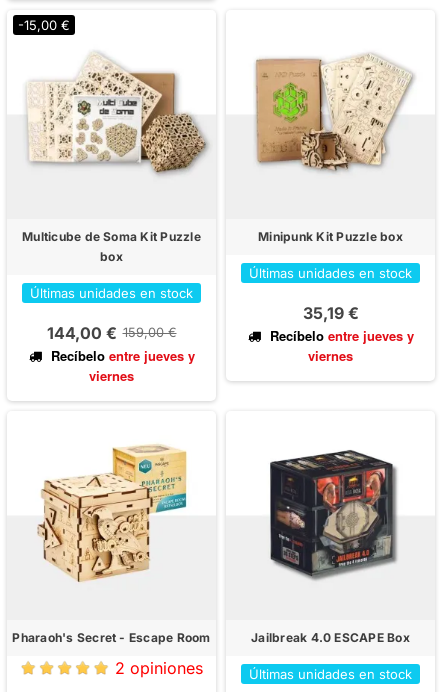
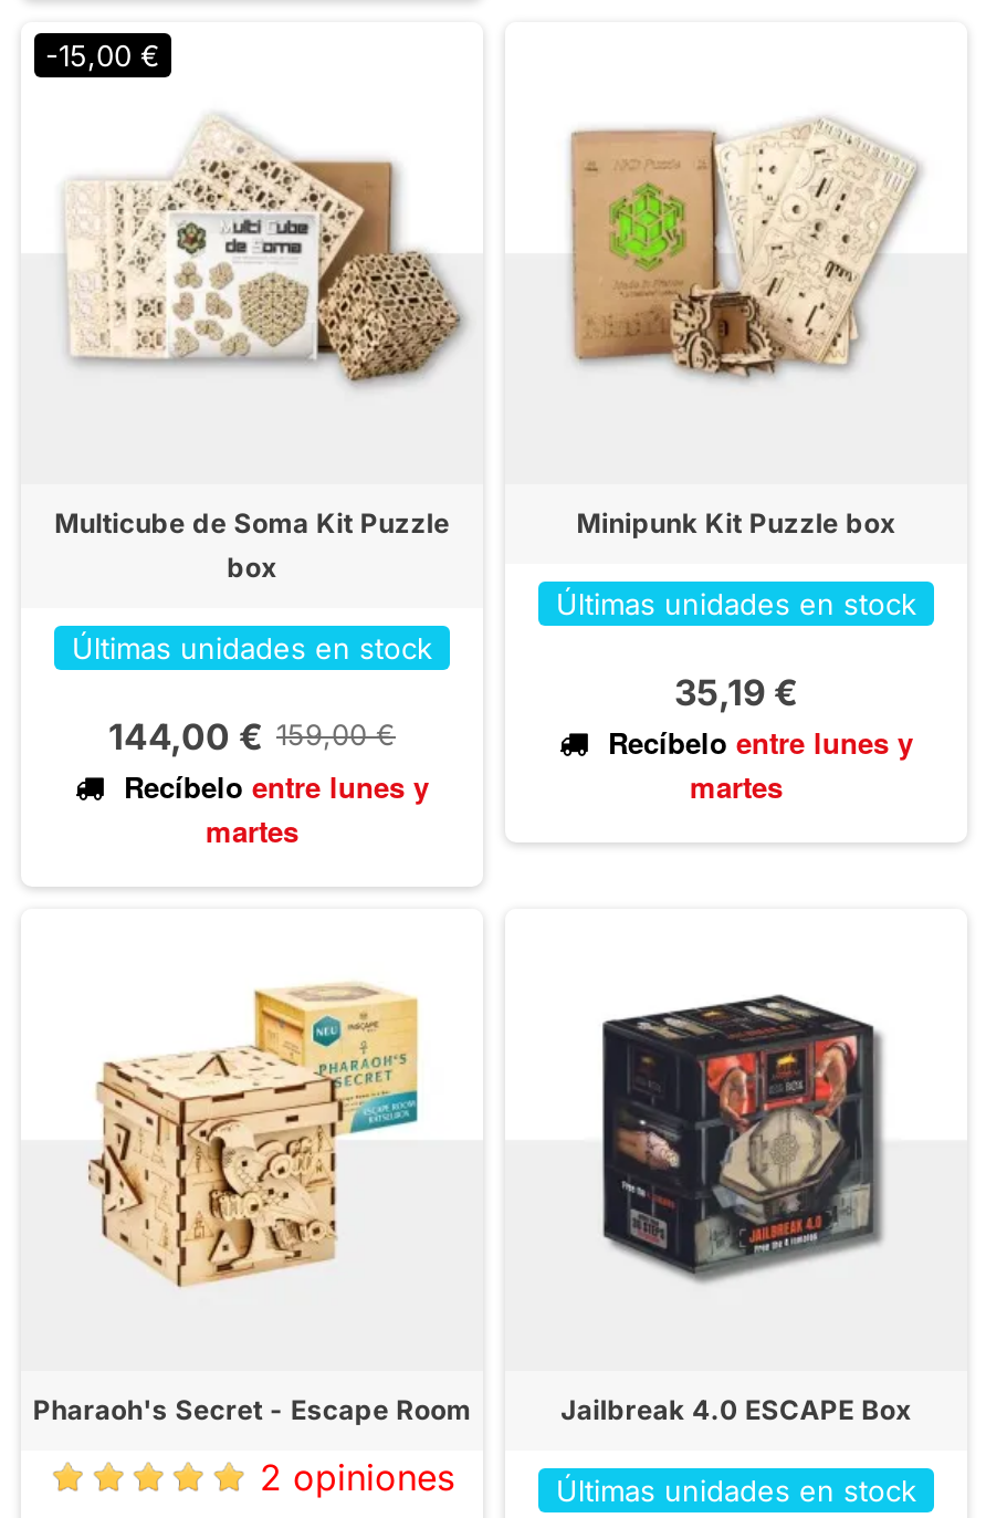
- Recíbelo entre jueves y
- viernes
+ Recíbelo entre lunes y
+ martes

- Recíbelo entre jueves y
- viernes
+ Recíbelo entre lunes y
+ martes
